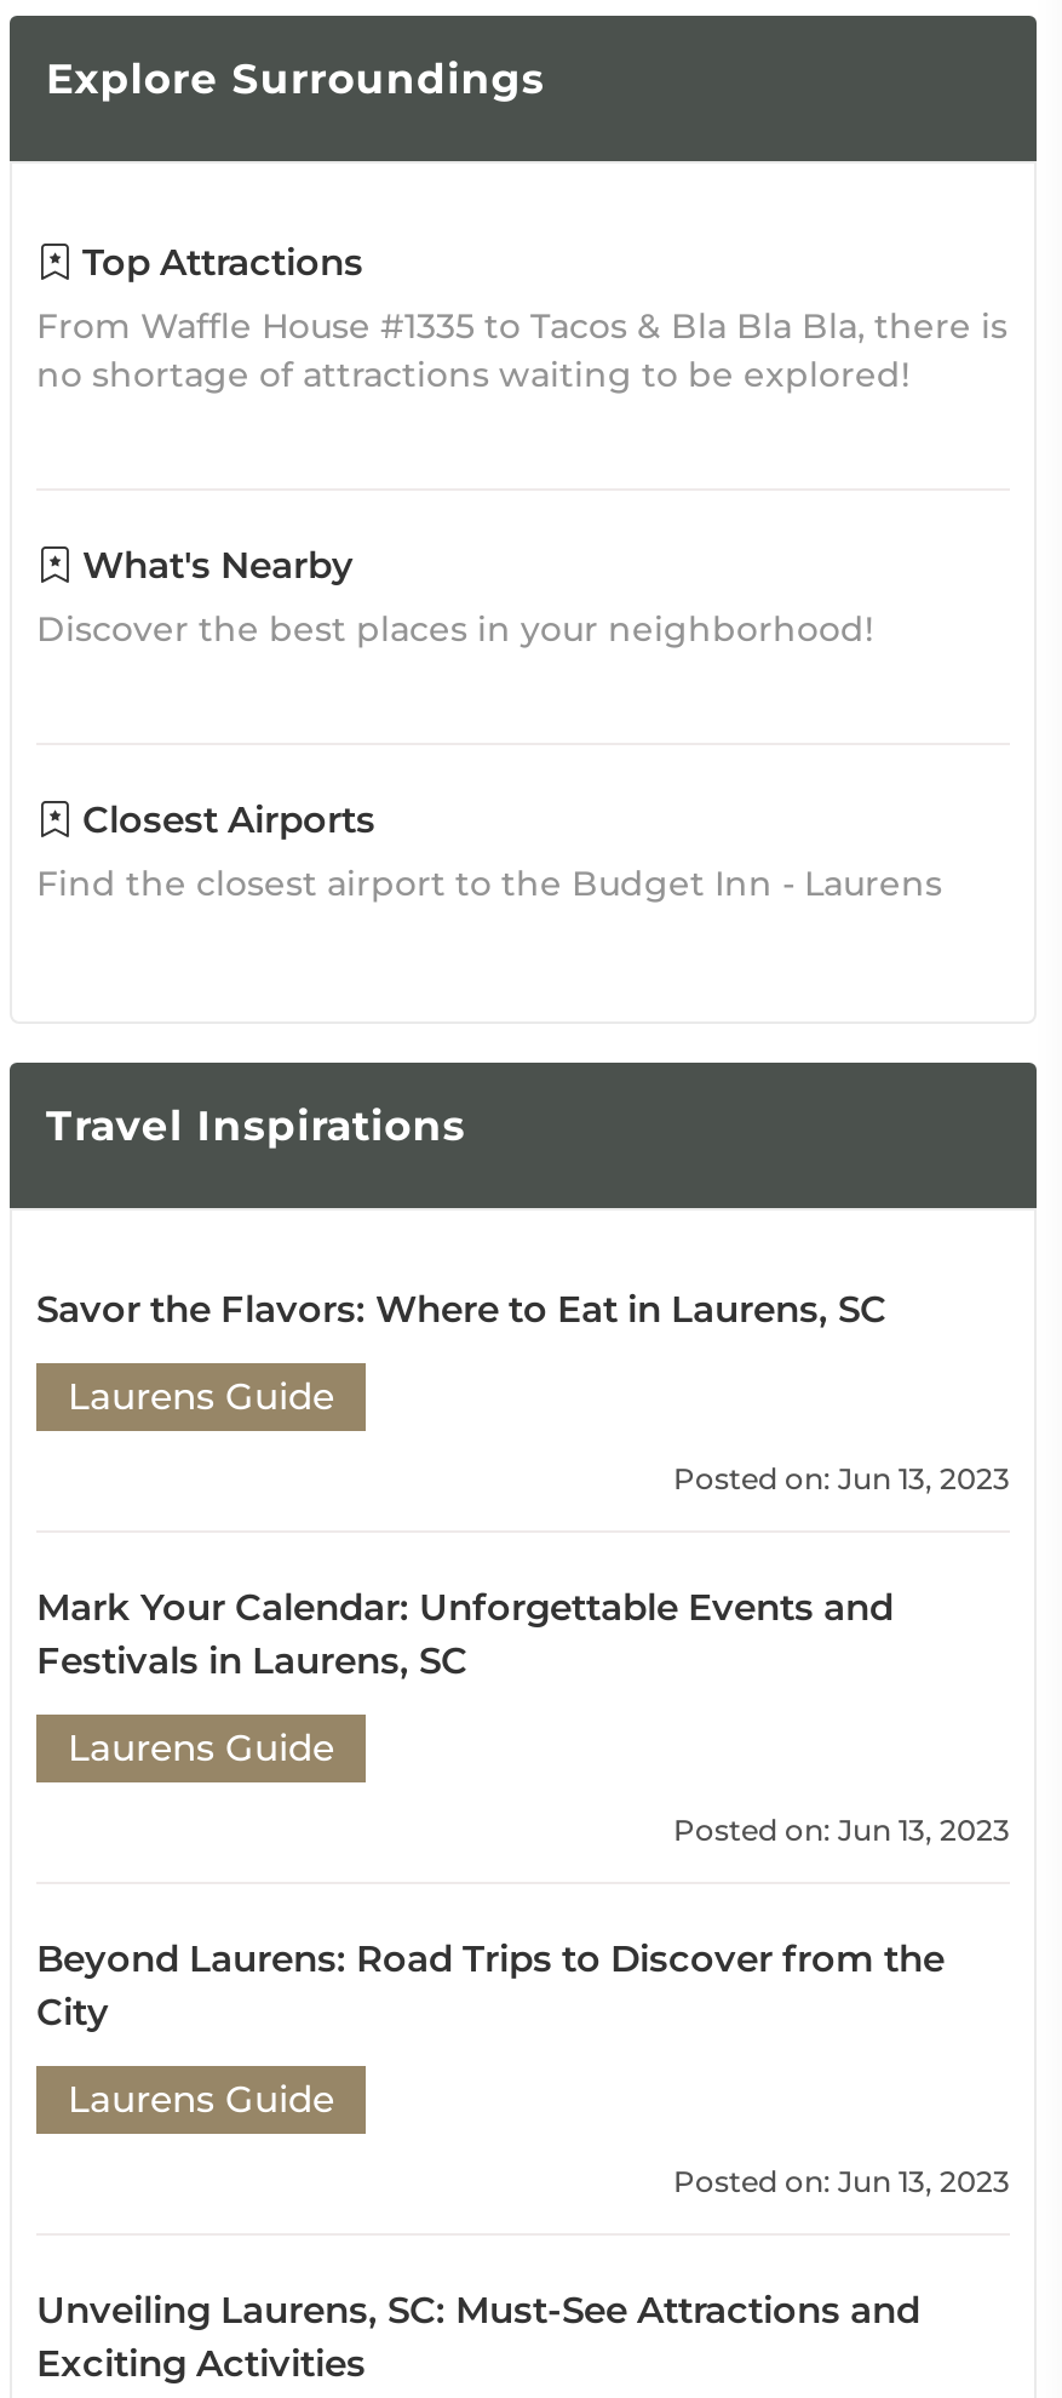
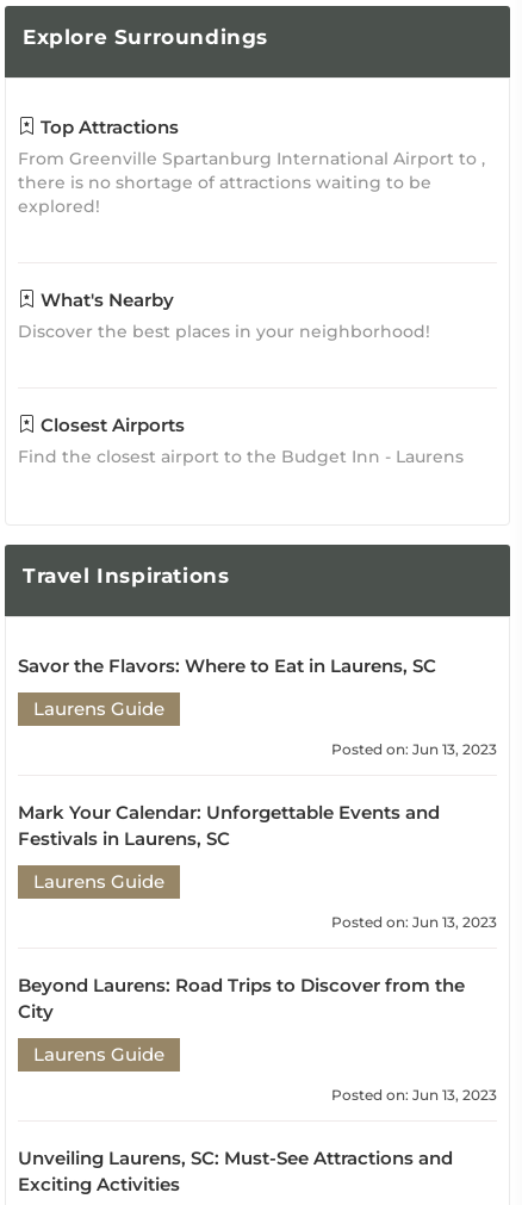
- From Waffle House #1335 to Tacos & Bla Bla Bla, there is
- no shortage of attractions waiting to be explored!
+ From Greenville Spartanburg International Airport to ,
+ there is no shortage of attractions waiting to be
+ explored!
